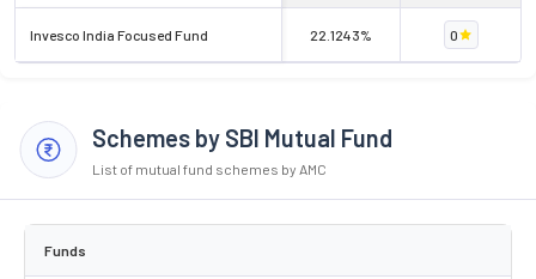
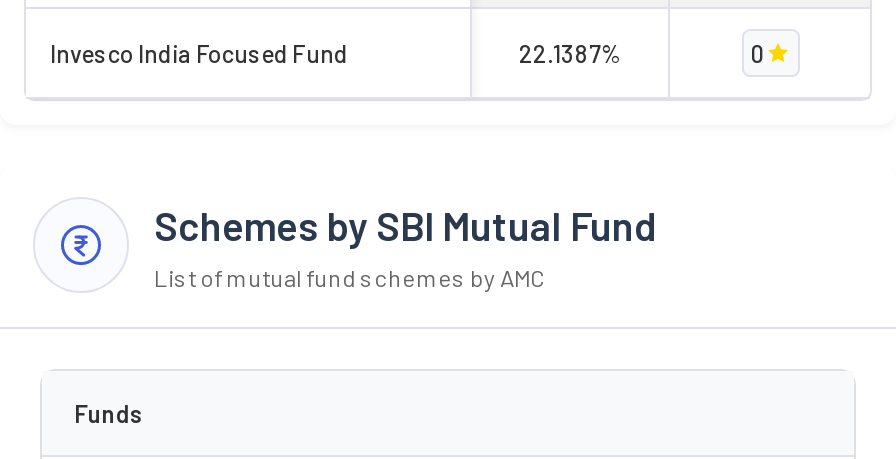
- 22.1243%
+ 22.1387%
